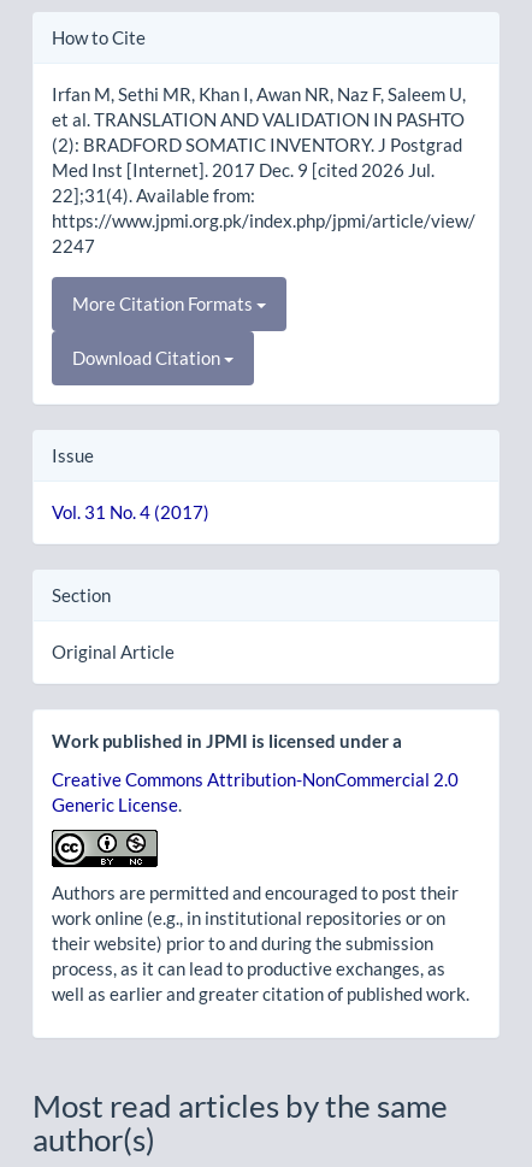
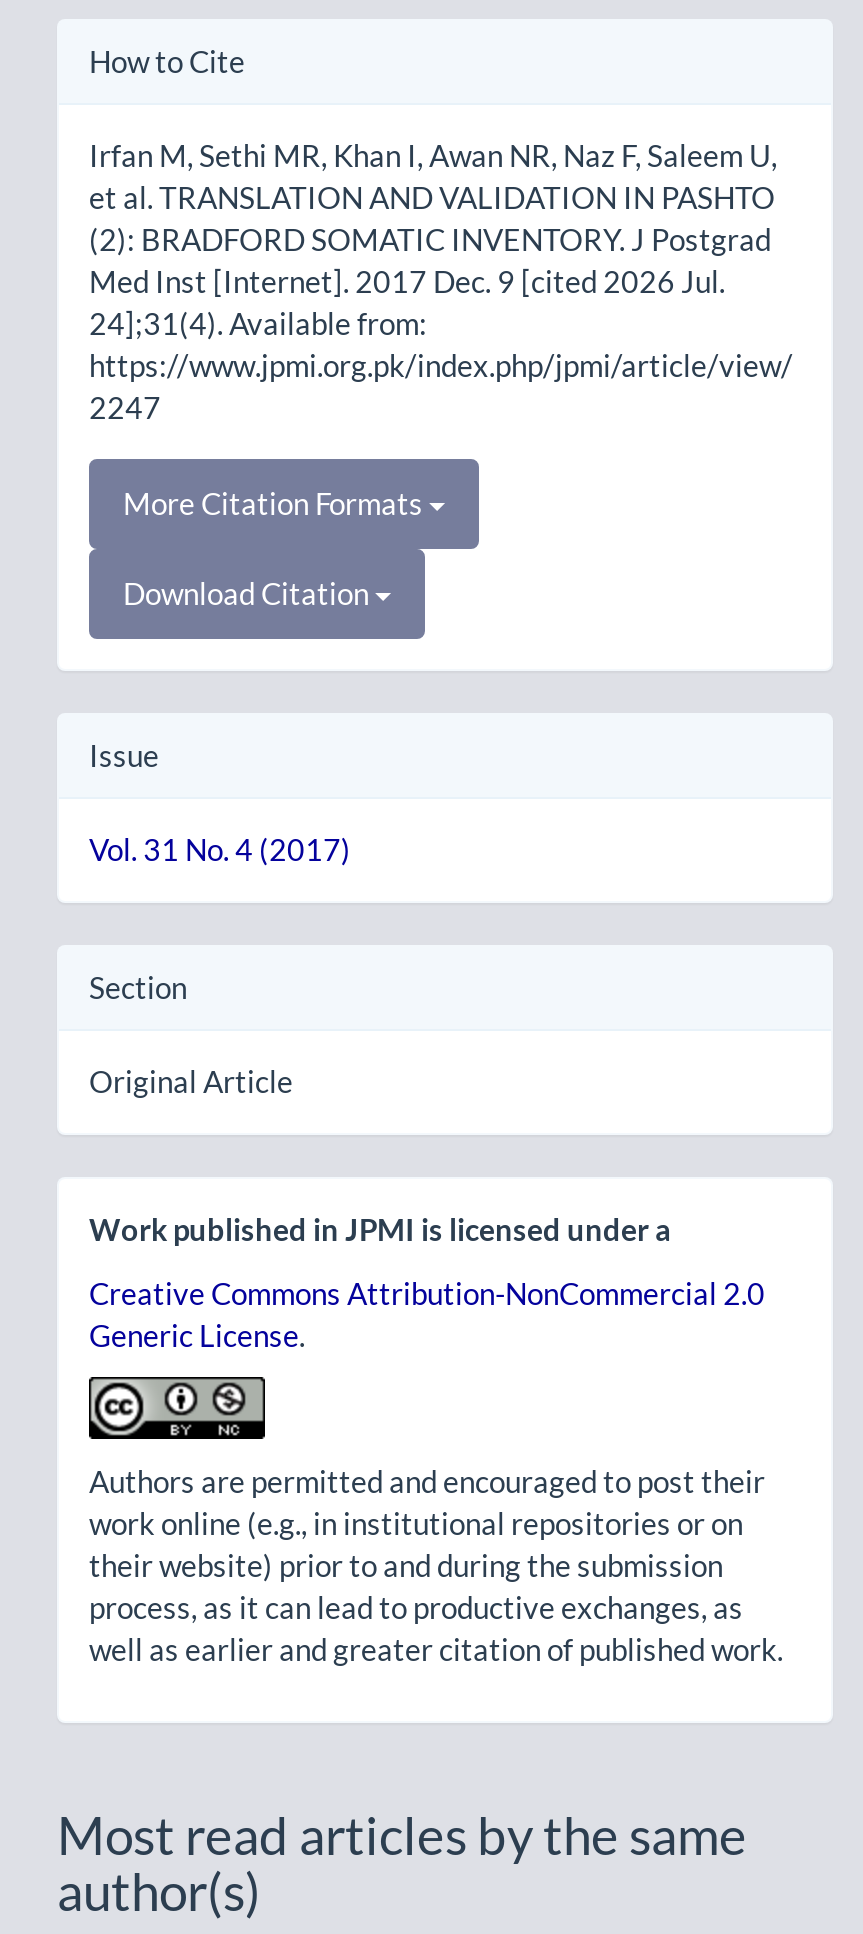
- 22];31(4). Available from:
+ 24];31(4). Available from:
